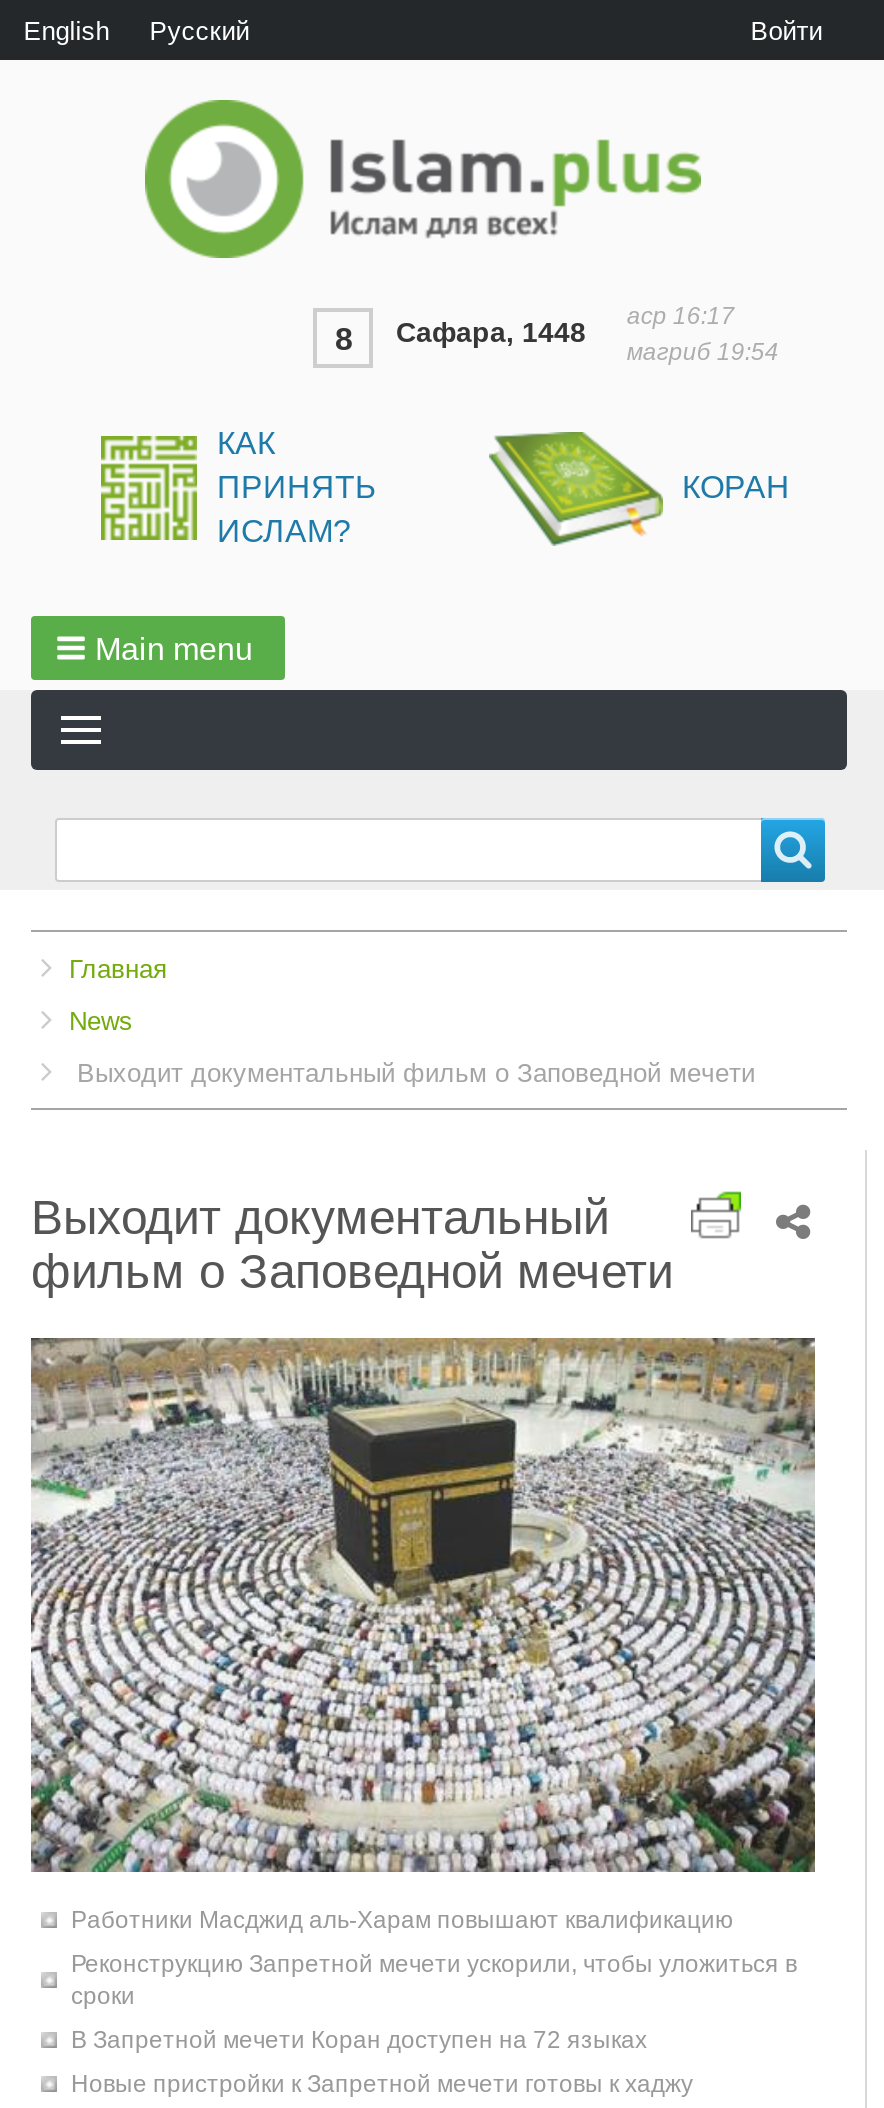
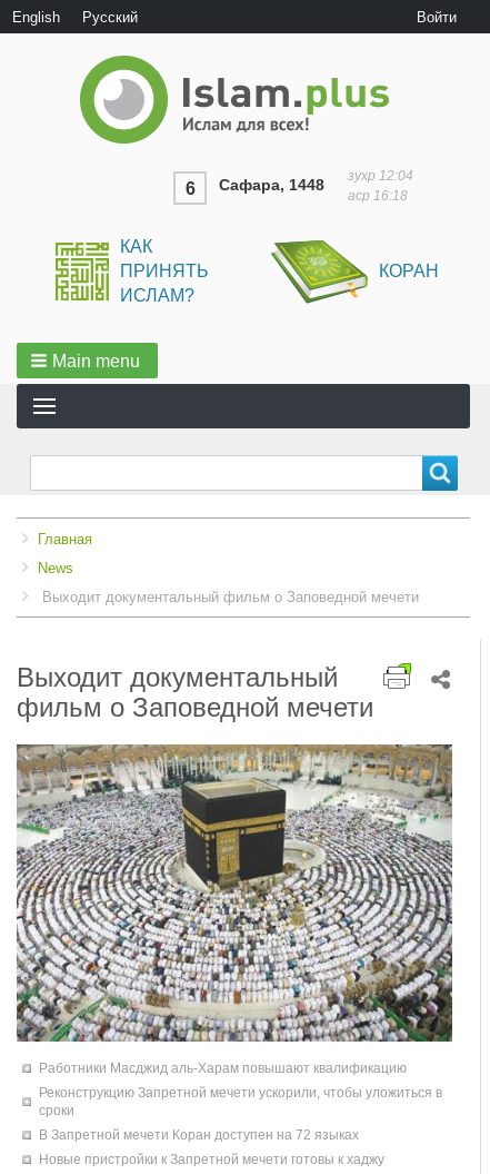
- аср 16:17
- магриб 19:54
+ зухр 12:04
+ аср 16:18

- 8 Сафара, 1448
+ 6 Сафара, 1448
